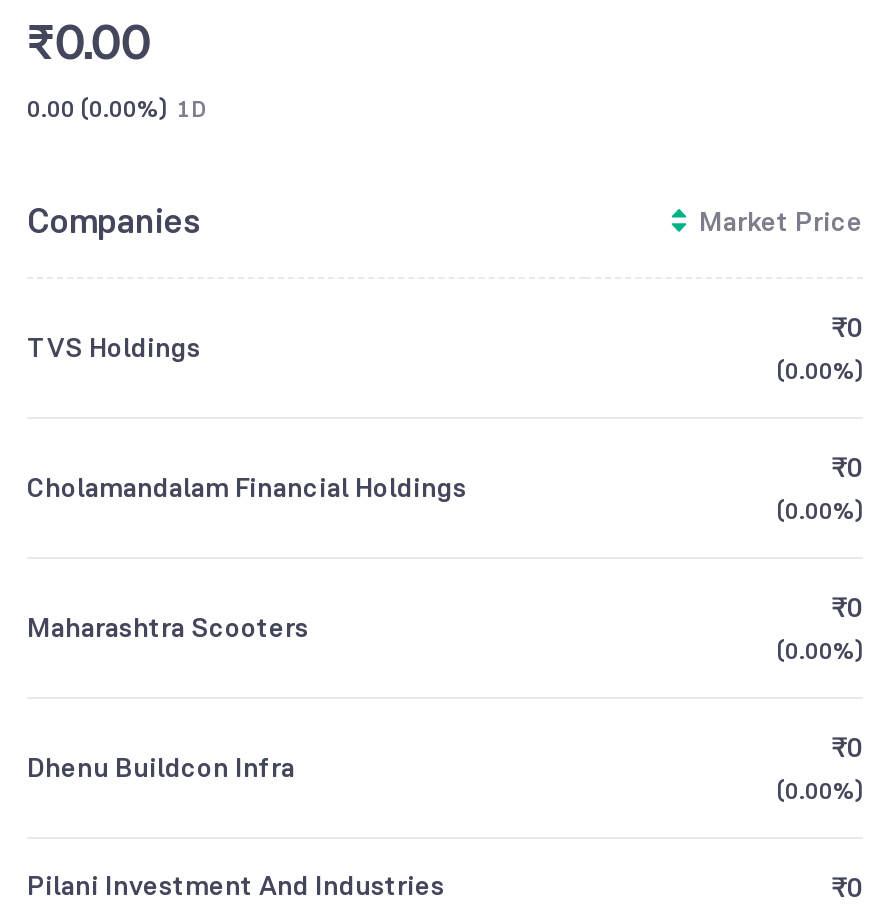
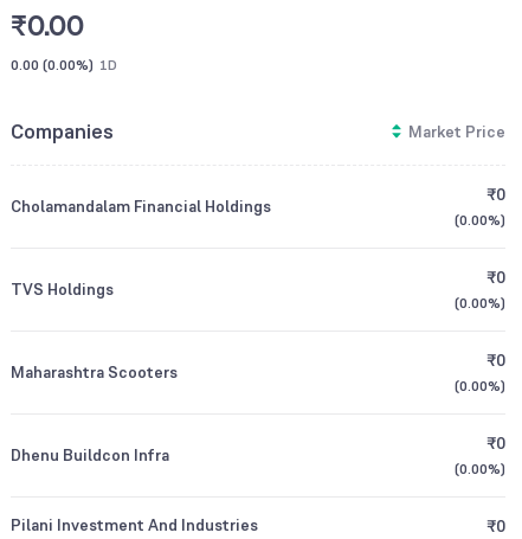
moved down: TVS Holdings

moved up: Cholamandalam Financial Holdings
